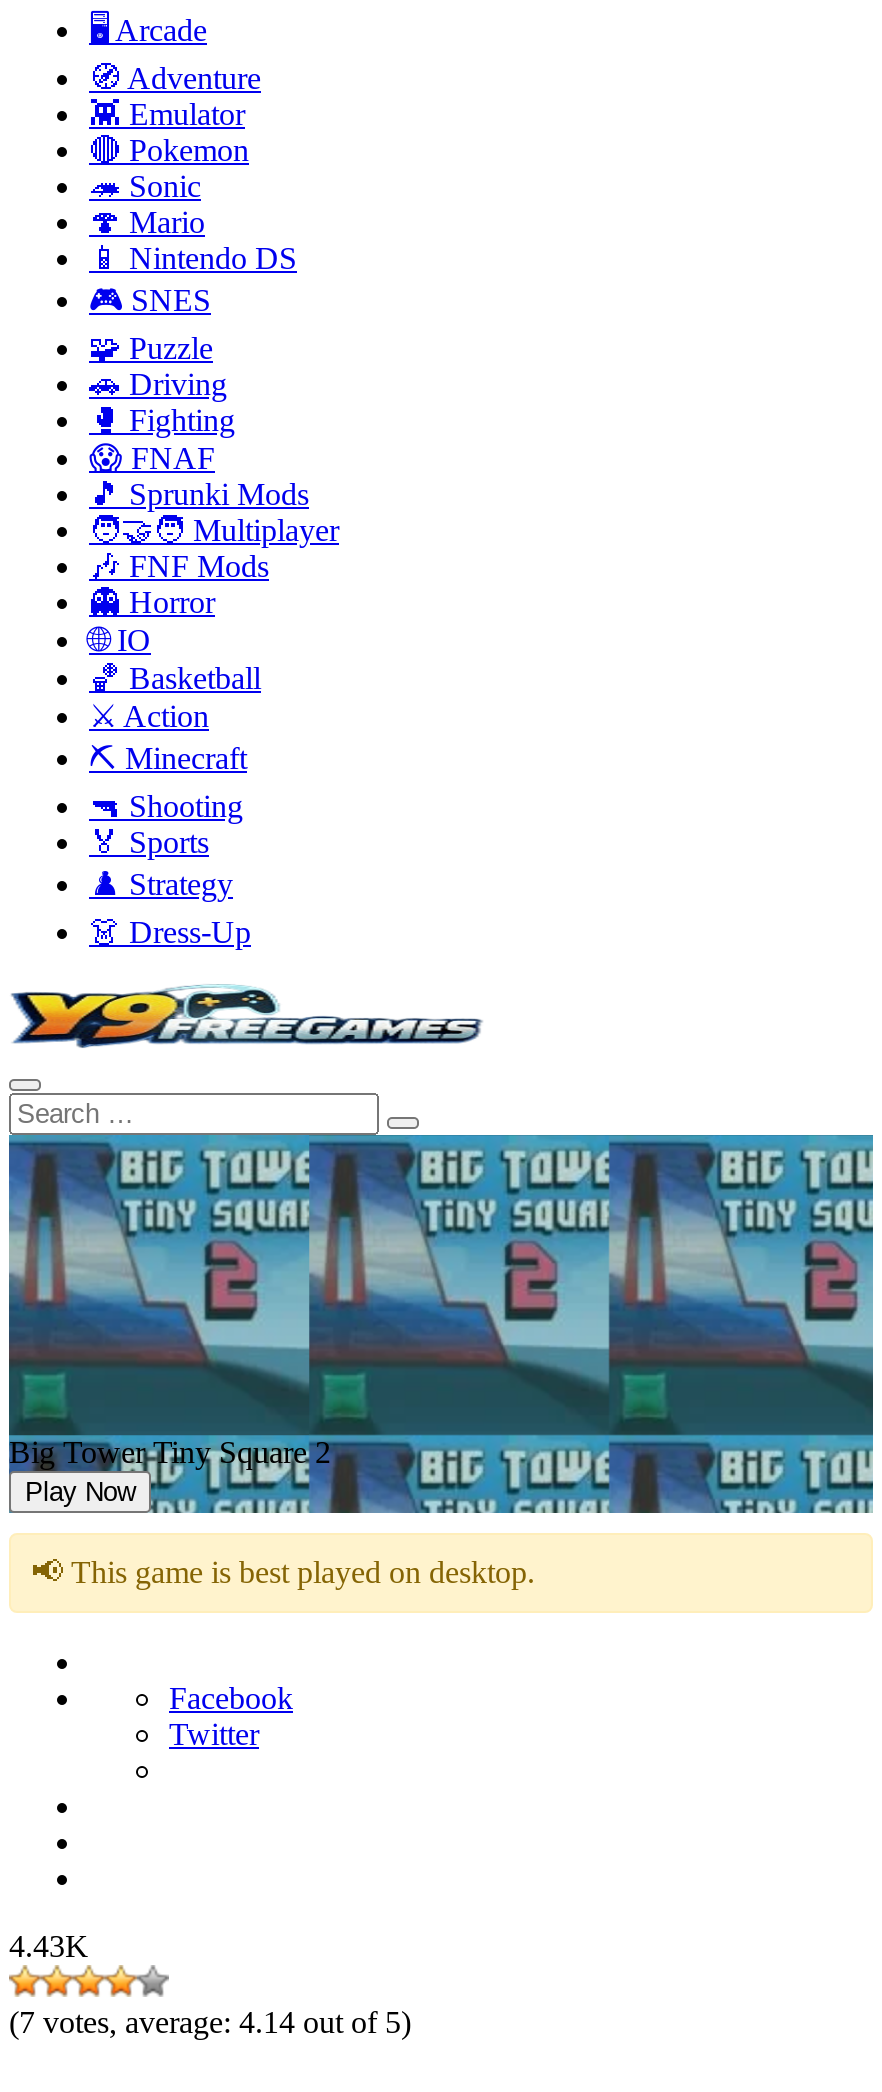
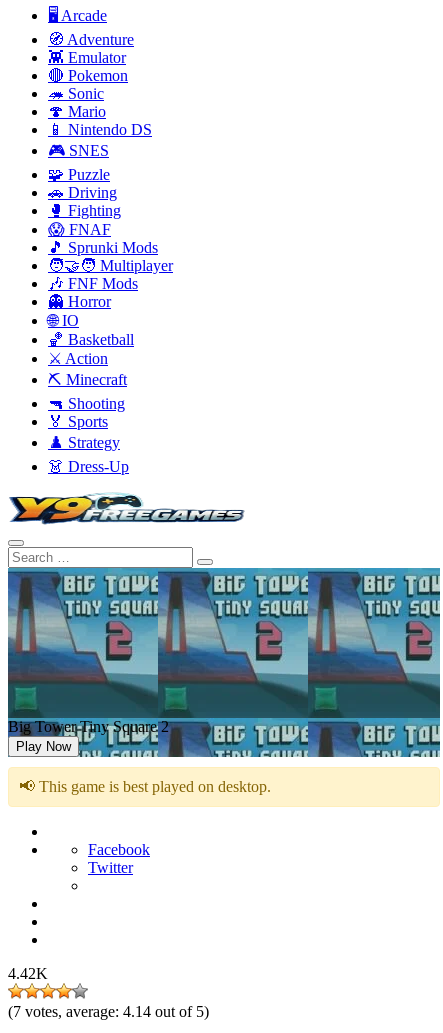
- 4.43K
+ 4.42K
